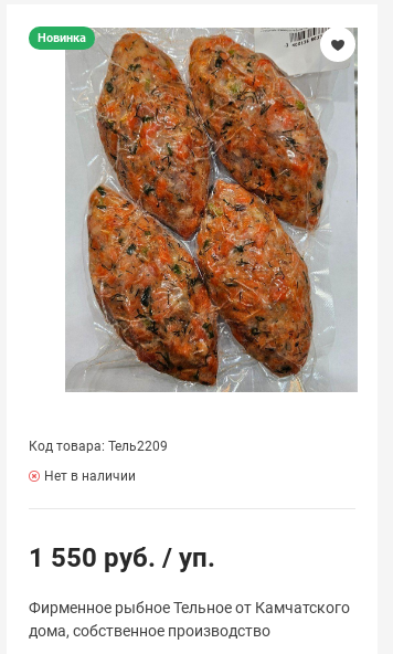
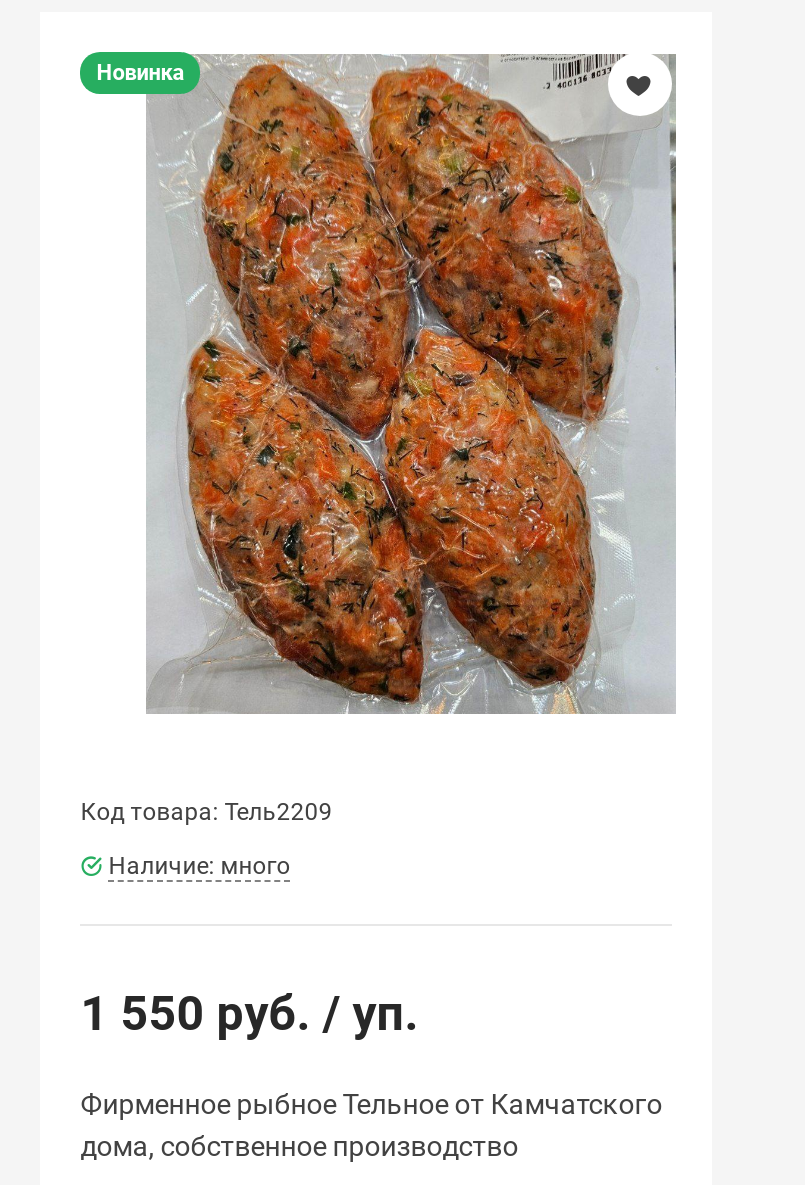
- Нет в наличии
+ Наличие: много
